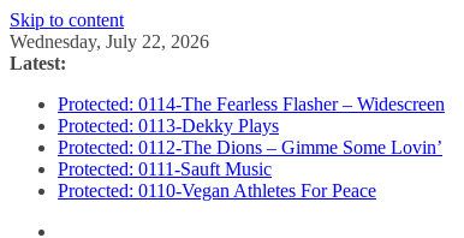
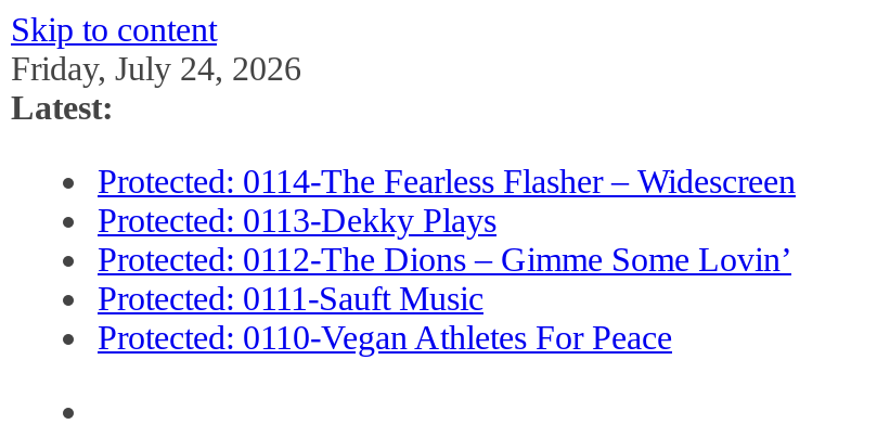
- Wednesday, July 22, 2026
+ Friday, July 24, 2026
